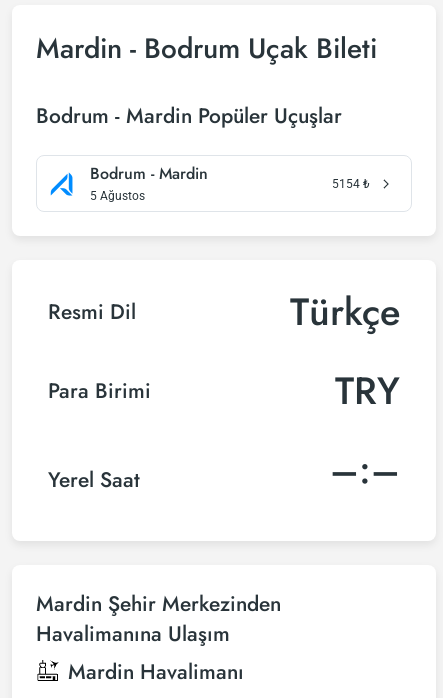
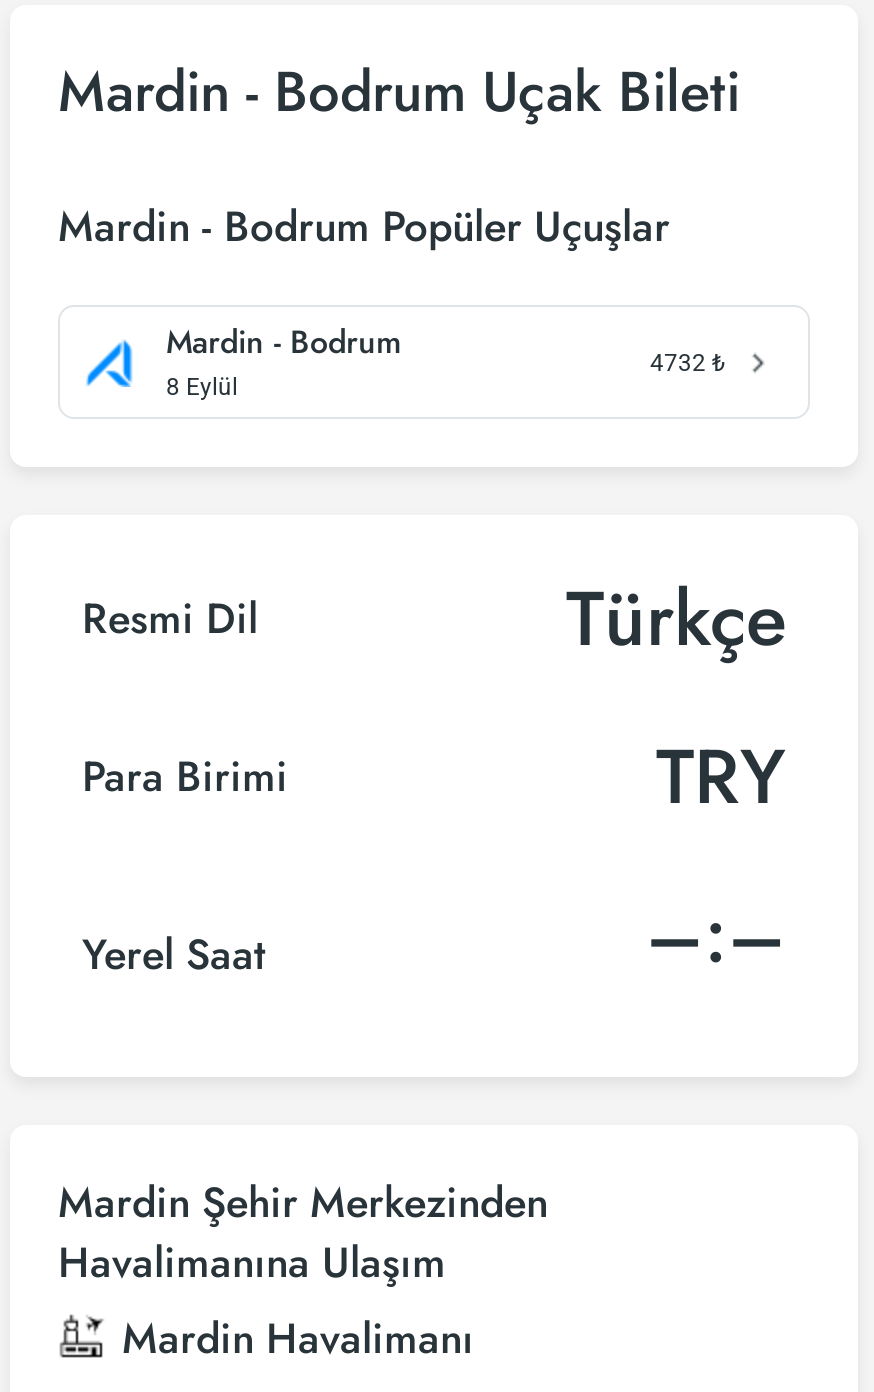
- Bodrum - Mardin Popüler Uçuşlar
+ Mardin - Bodrum Popüler Uçuşlar

- Bodrum - Mardin
- 5 Ağustos
+ Mardin - Bodrum
+ 8 Eylül

- 5154 ₺
+ 4732 ₺
